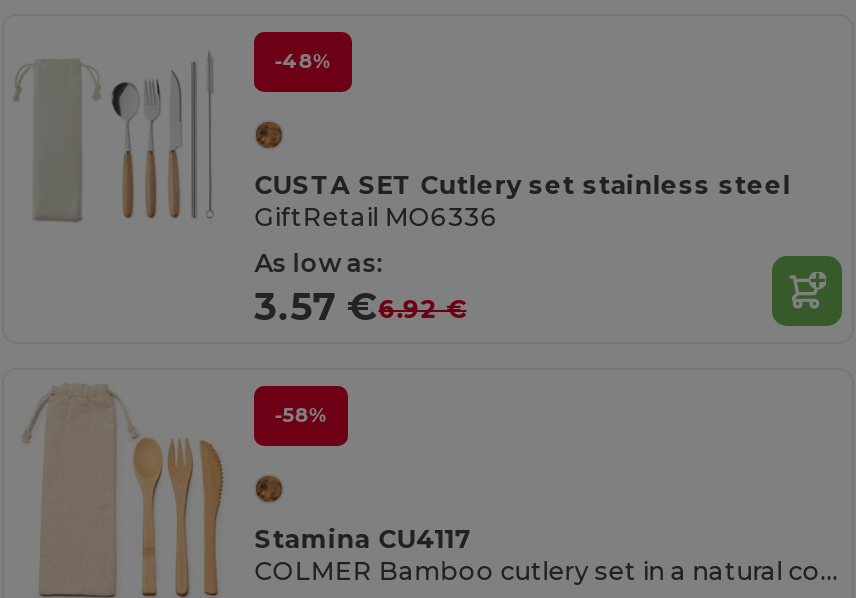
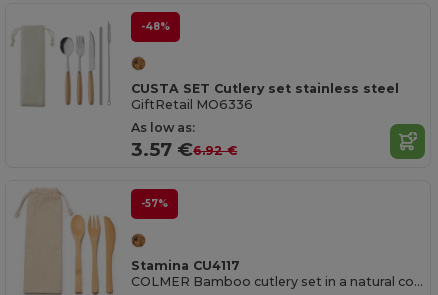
- -58%
+ -57%
